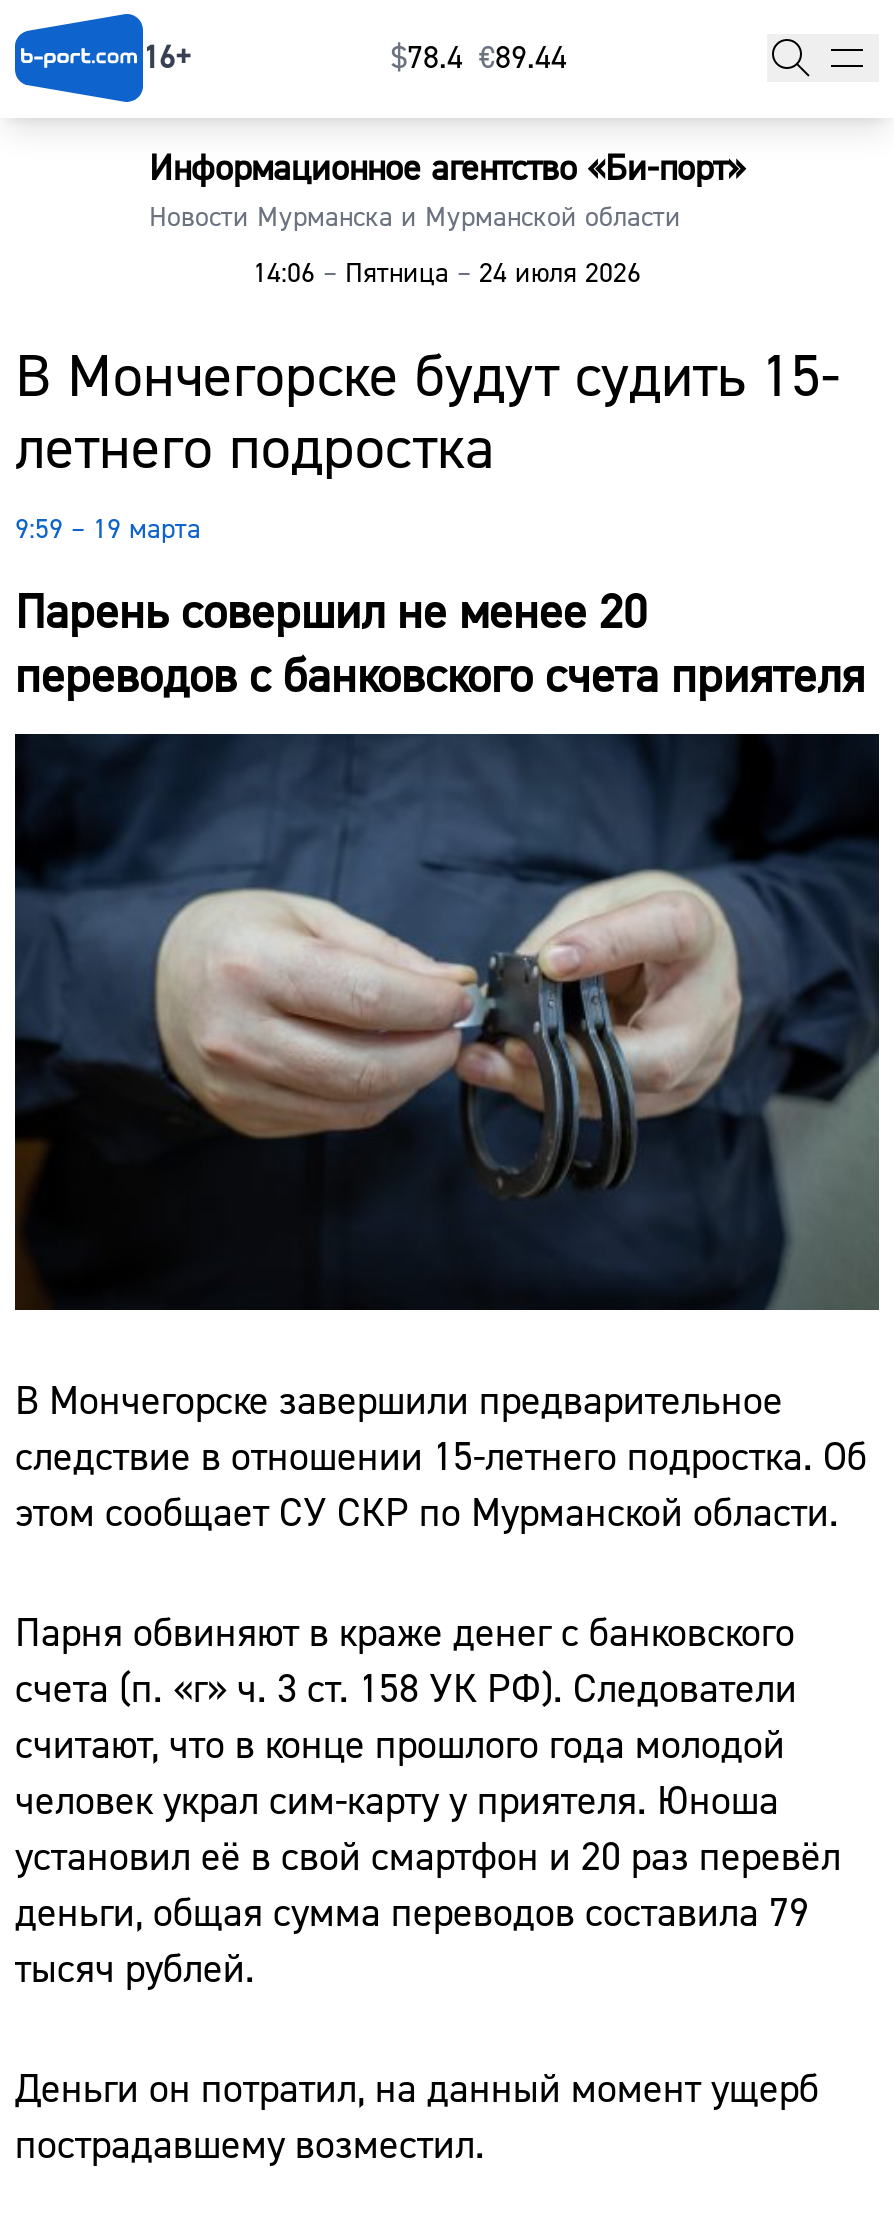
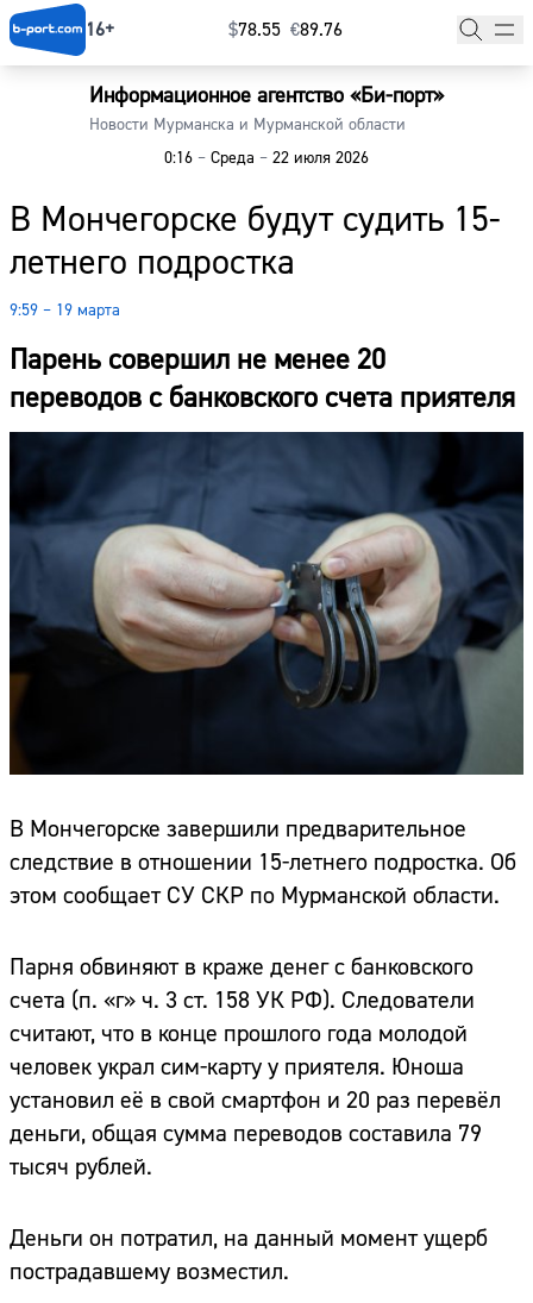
- $78.4 €89.44
+ $78.55 €89.76

- 14:06 – Пятница – 24 июля 2026
+ 0:16 – Среда – 22 июля 2026
